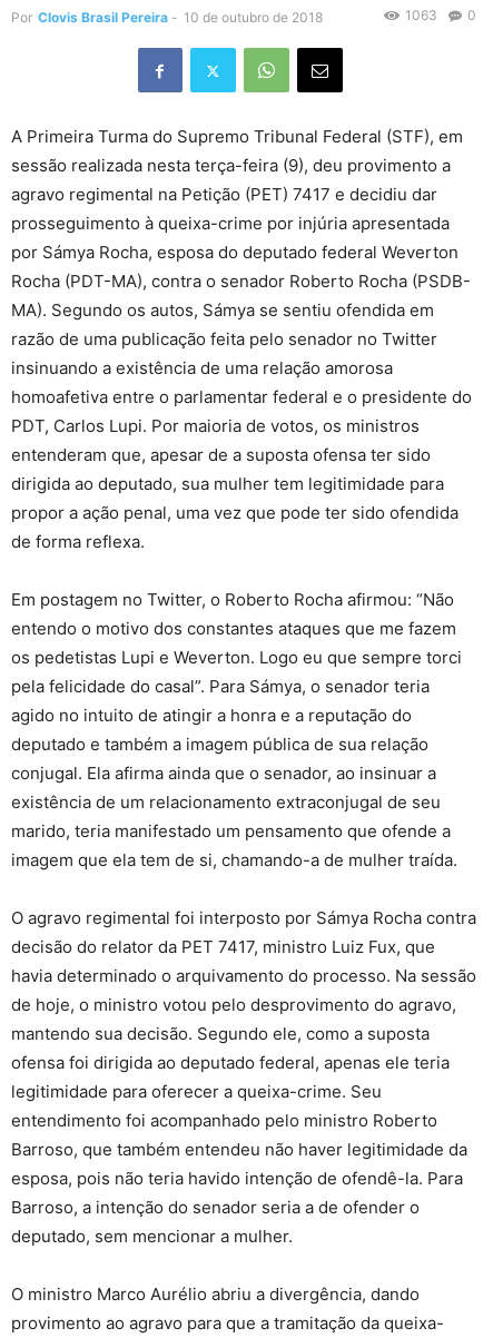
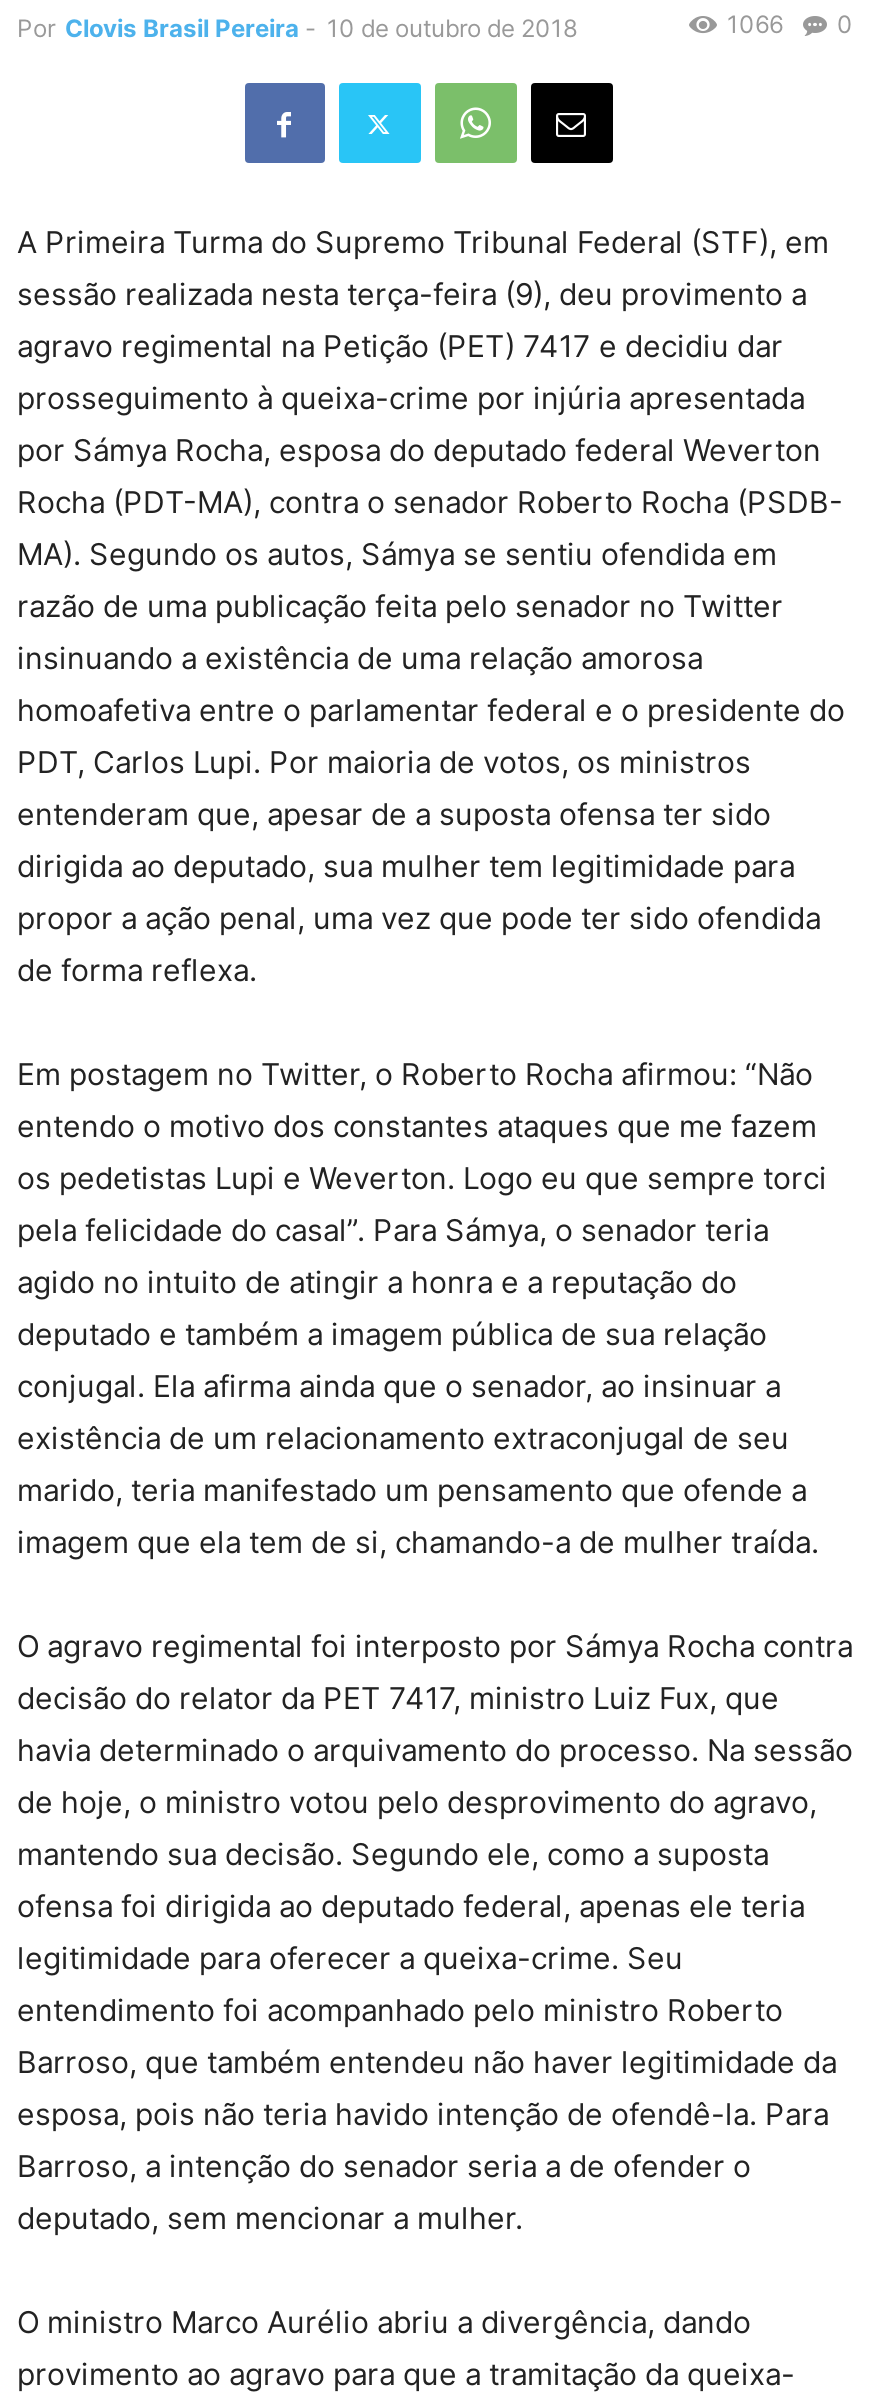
- 1063 0
+ 1066 0
